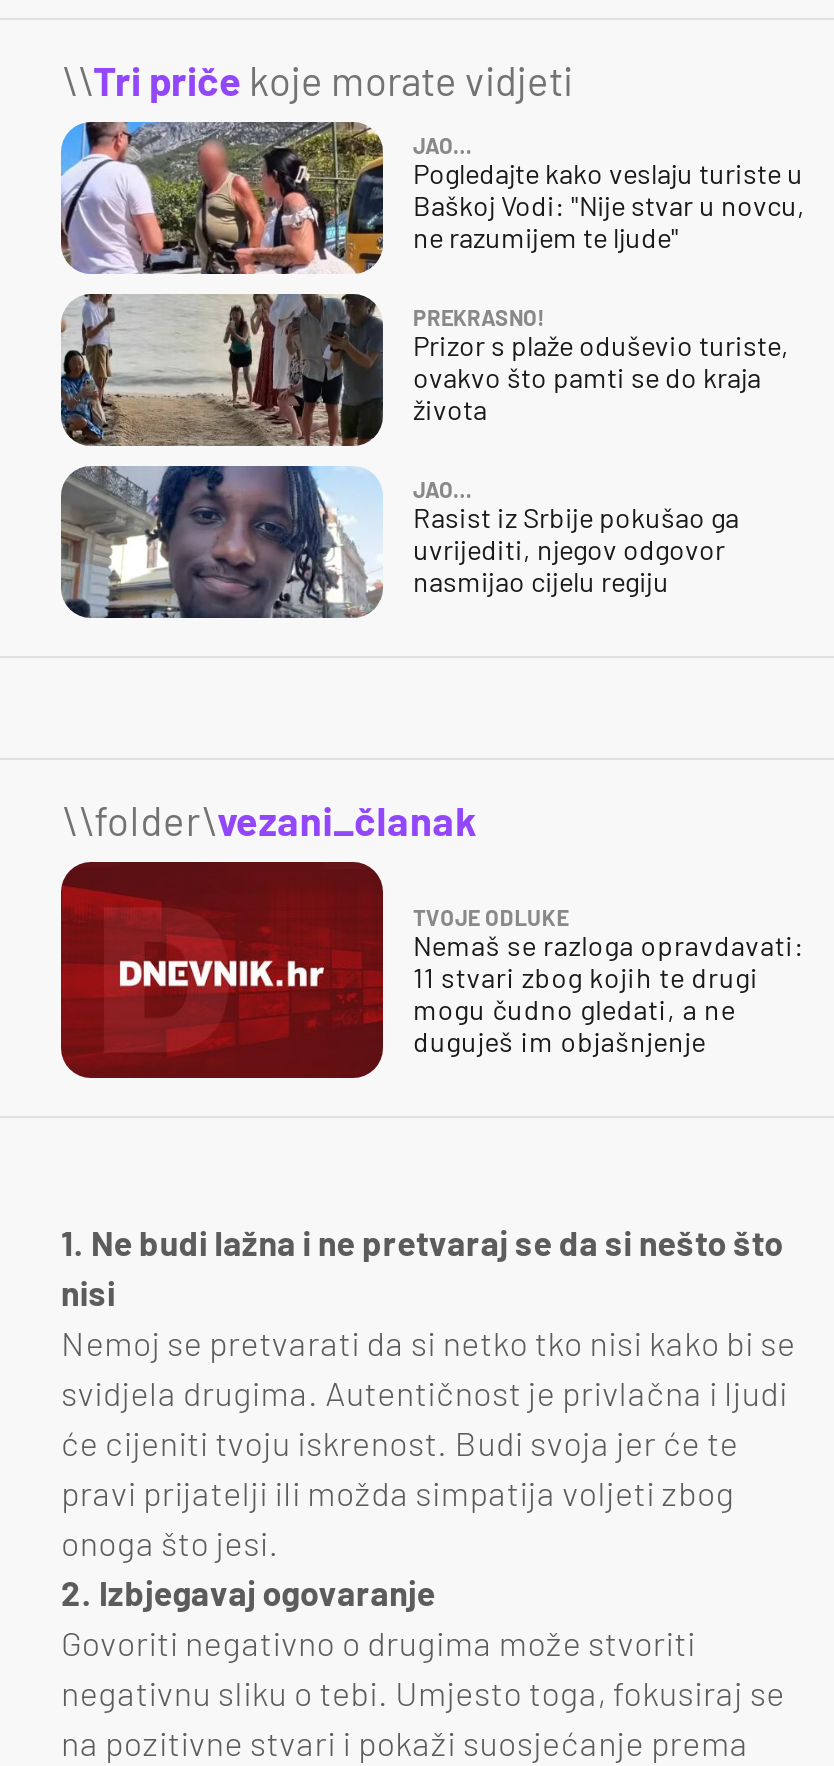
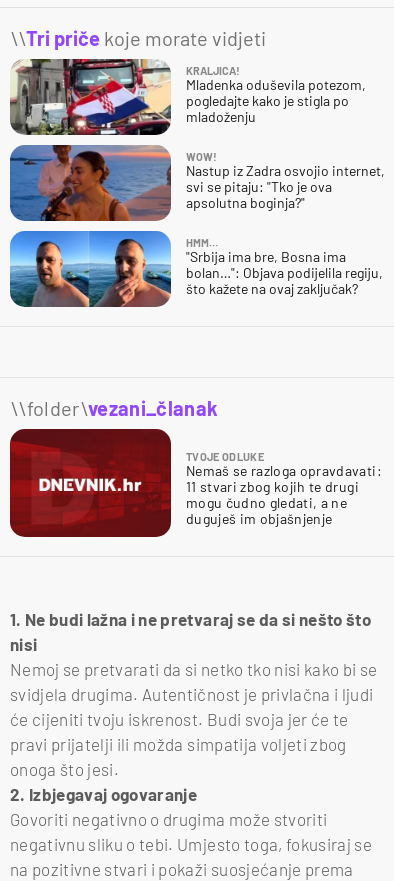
- [image]
- JAO…
- Pogledajte kako veslaju turiste u
- Baškoj Vodi: "Nije stvar u novcu,
- ne razumijem te ljude"
+ [image]
+ KRALJICA!
+ Mladenka oduševila potezom,
+ pogledajte kako je stigla po
+ mladoženju

- [image]
- PREKRASNO!
- Prizor s plaže oduševio turiste,
- ovakvo što pamti se do kraja
- života
+ [image]
+ WOW!
+ Nastup iz Zadra osvojio internet,
+ svi se pitaju: "Tko je ova
+ apsolutna boginja?"

- [image]
- JAO…
- Rasist iz Srbije pokušao ga
- uvrijediti, njegov odgovor
- nasmijao cijelu regiju
+ [image]
+ HMM…
+ "Srbija ima bre, Bosna ima
+ bolan…": Objava podijelila regiju,
+ što kažete na ovaj zaključak?
